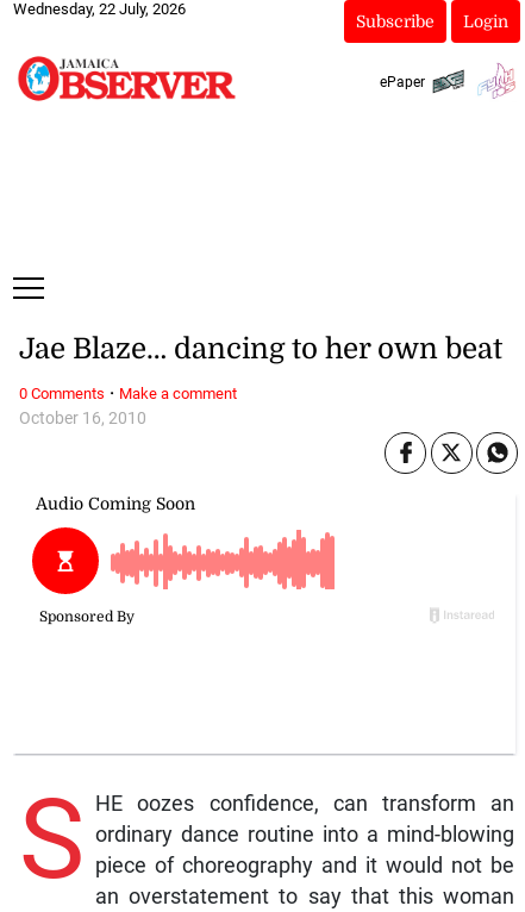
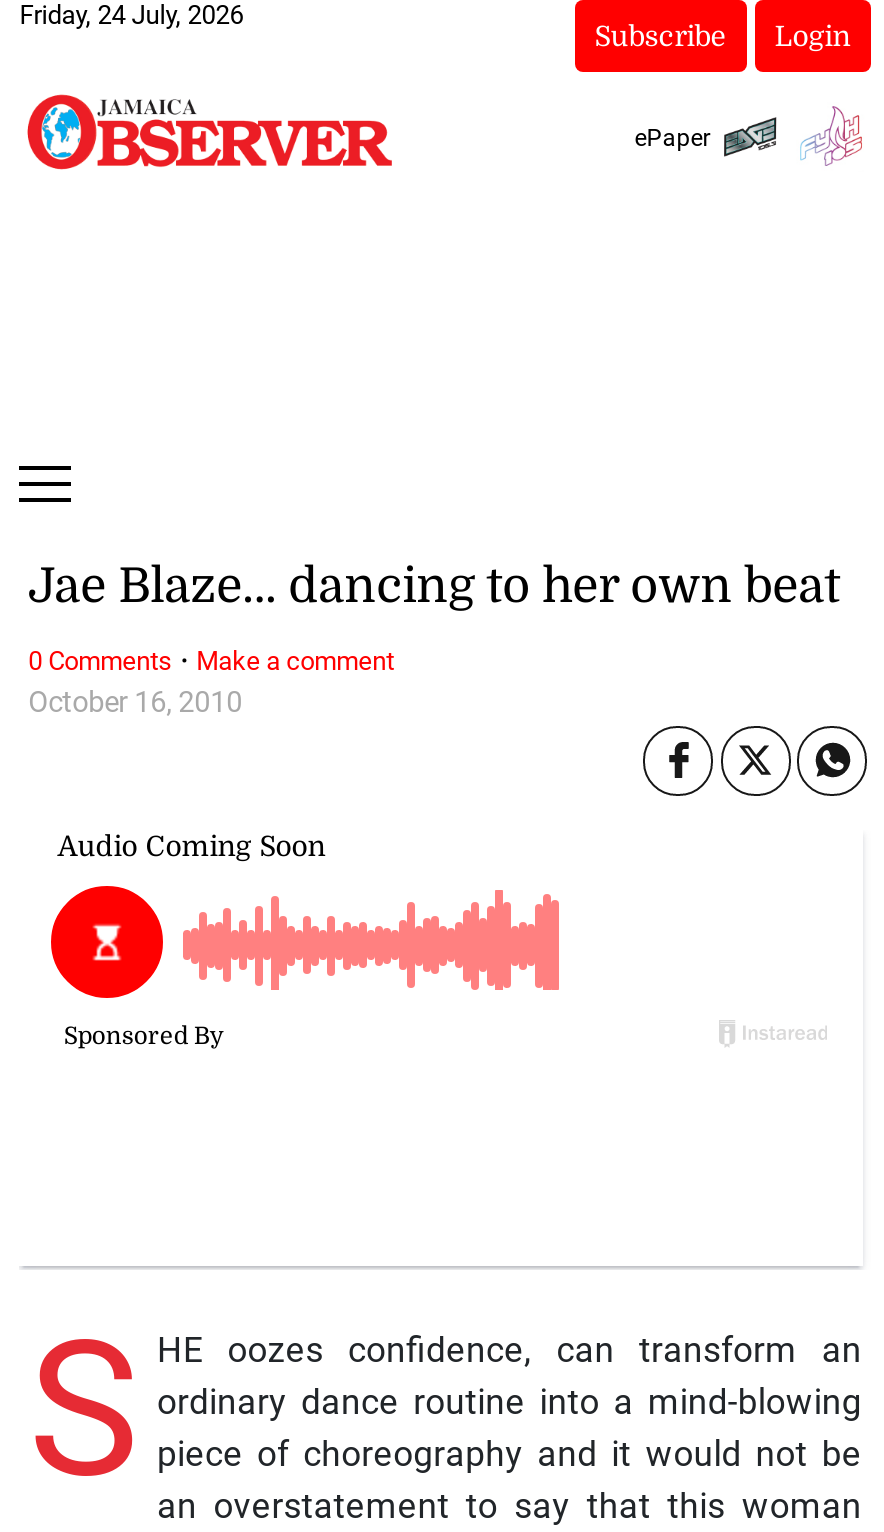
- Wednesday, 22 July, 2026
+ Friday, 24 July, 2026
